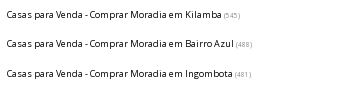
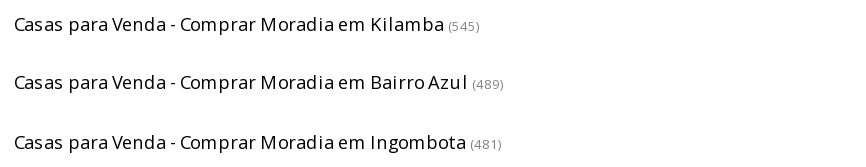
- Casas para Venda - Comprar Moradia em Bairro Azul (488)
+ Casas para Venda - Comprar Moradia em Bairro Azul (489)
